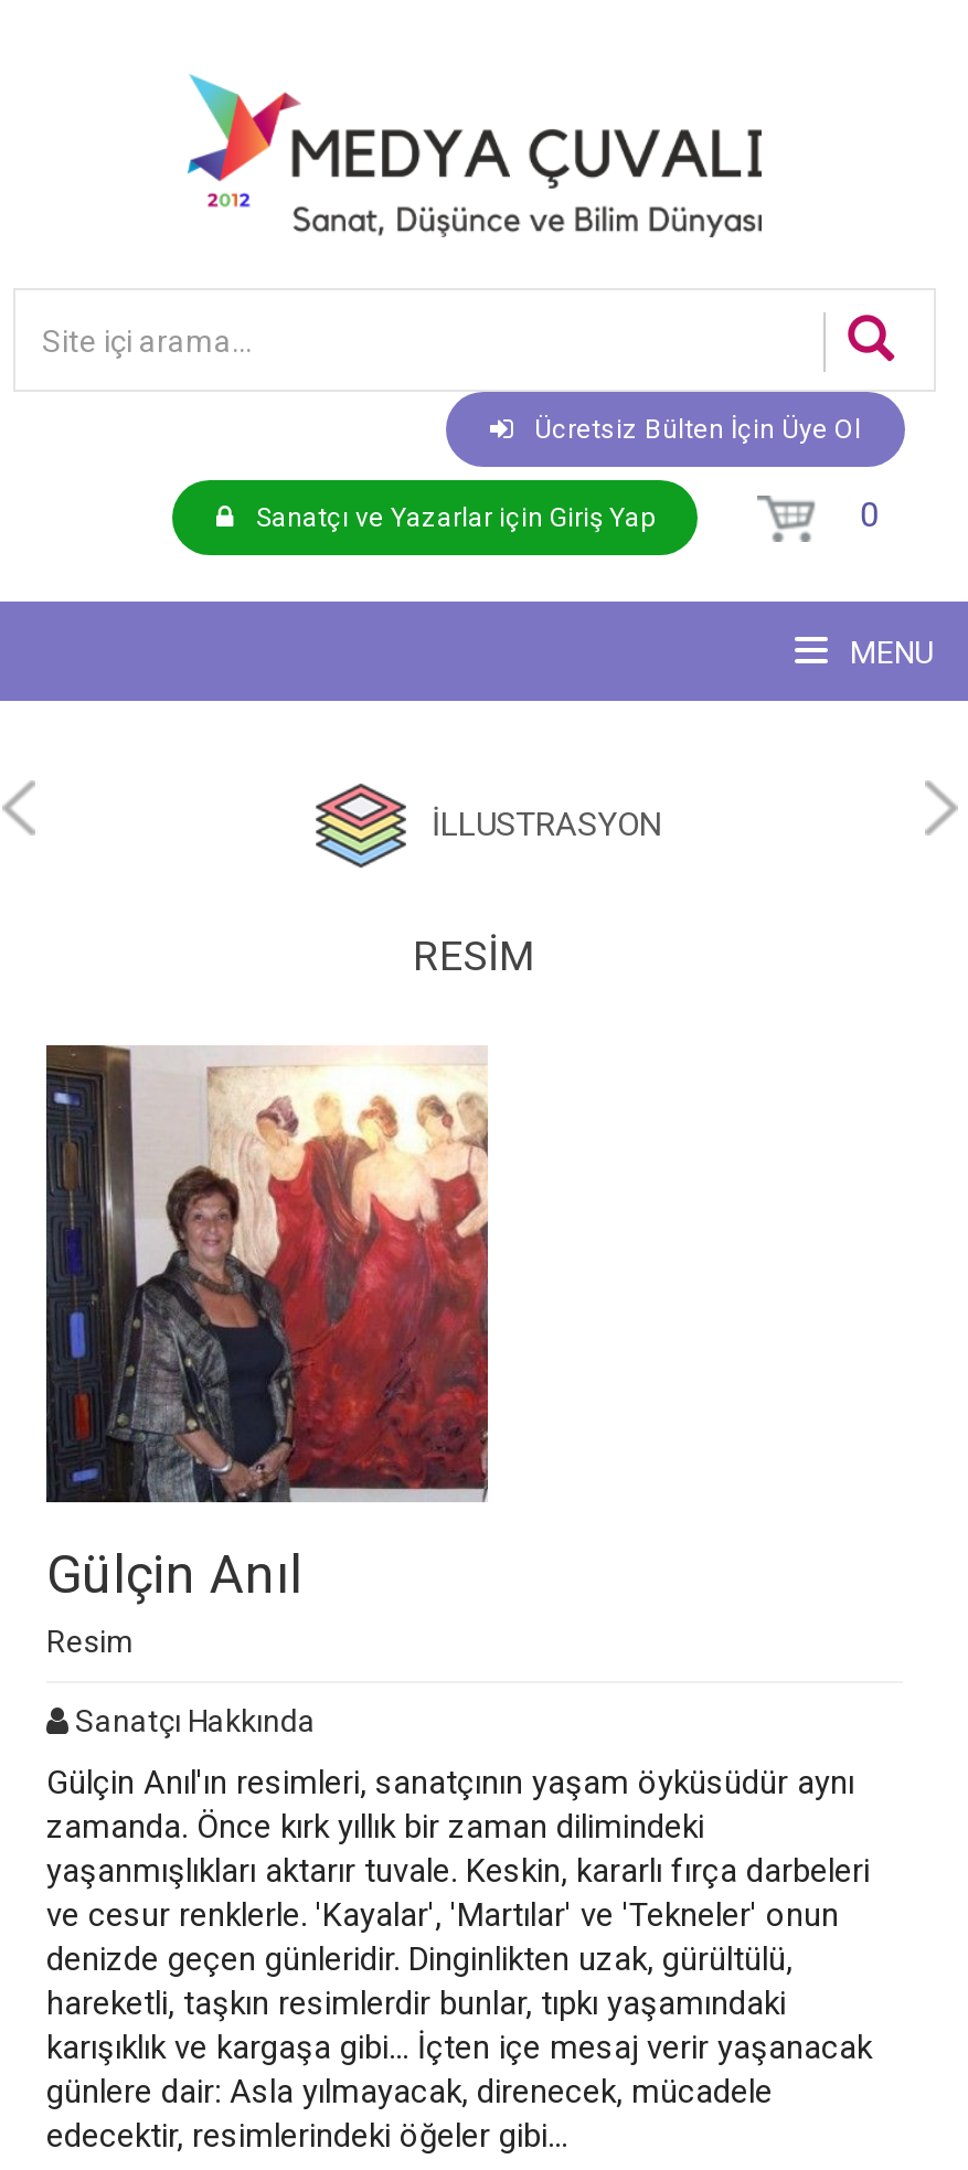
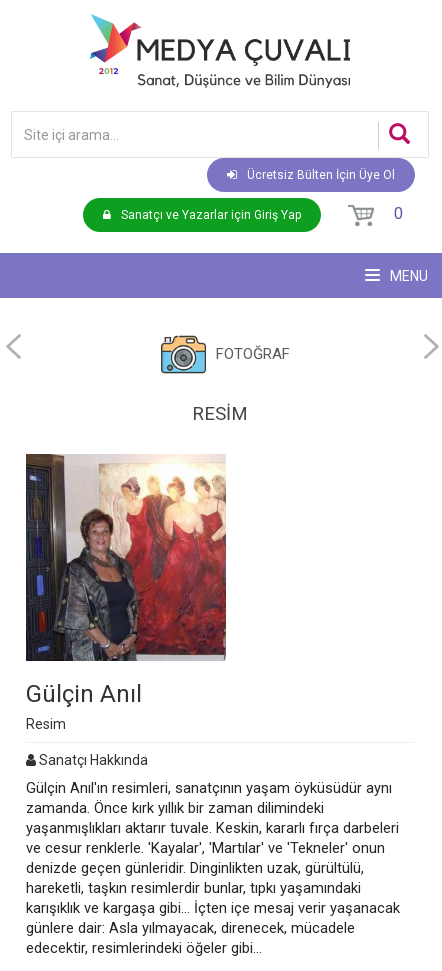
- [image]
- İLLUSTRASYON
+ [image]
+ FOTOĞRAF
